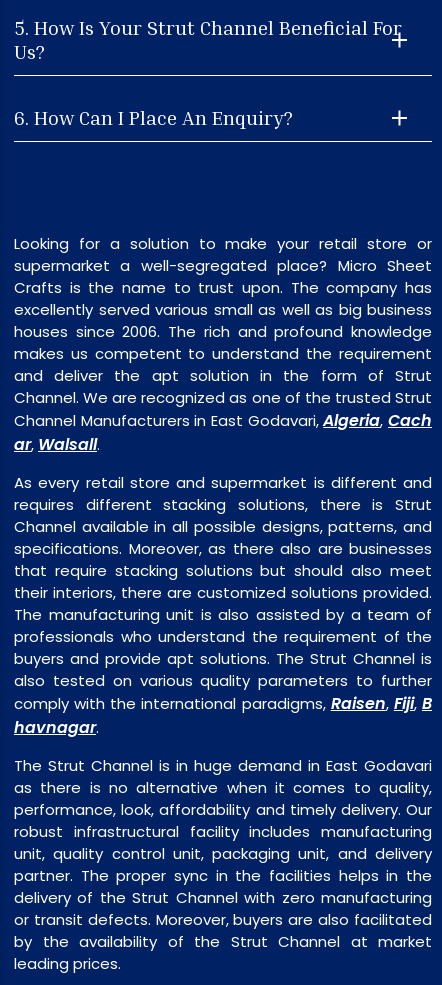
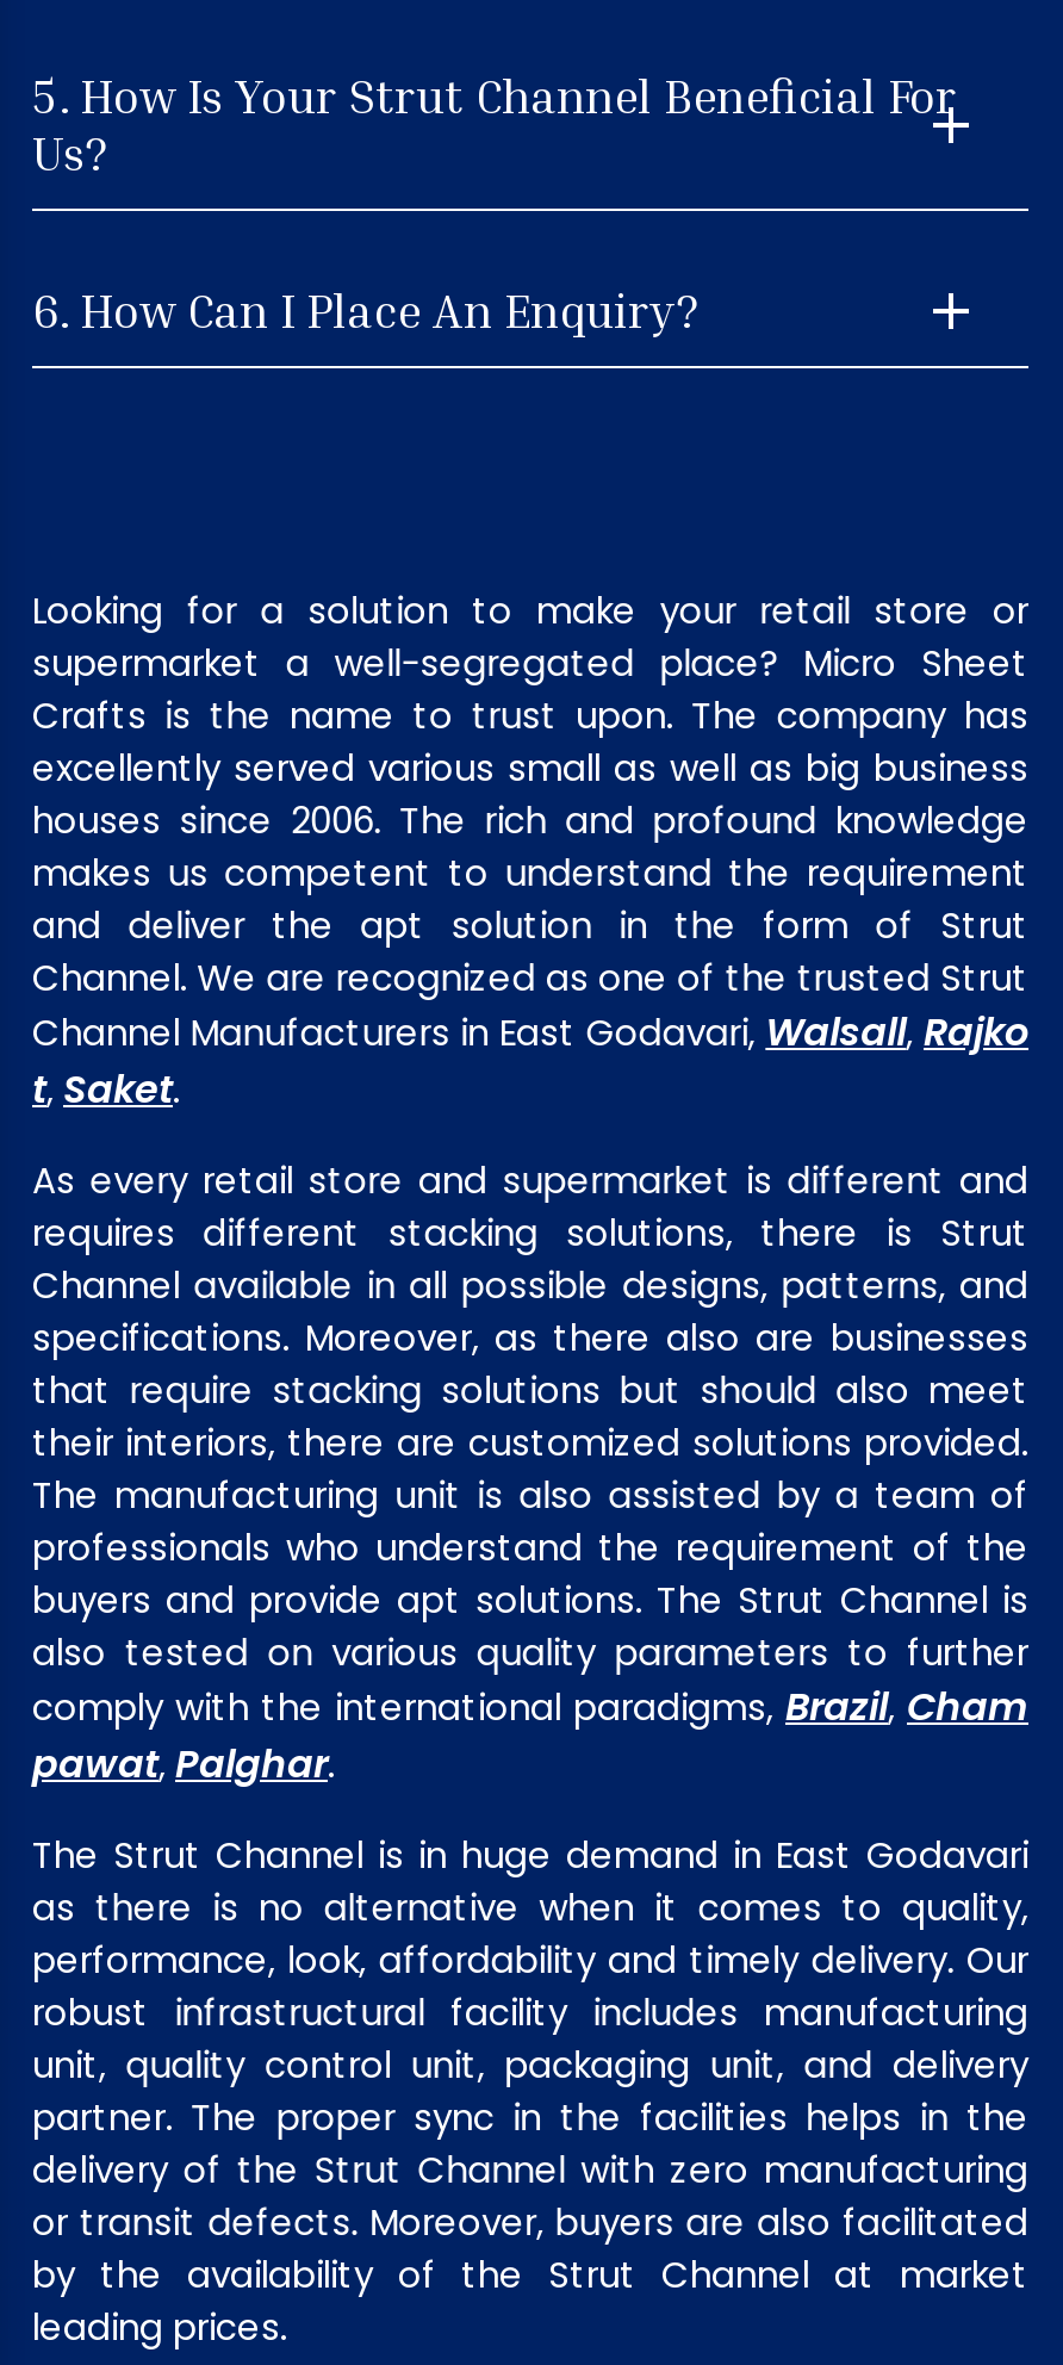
- Channel Manufacturers in East Godavari, Algeria, Cach
- ar, Walsall.
+ Channel Manufacturers in East Godavari, Walsall, Rajko
+ t, Saket.

- comply with the international paradigms, Raisen, Fiji, B
- havnagar.
+ comply with the international paradigms, Brazil, Cham
+ pawat, Palghar.
